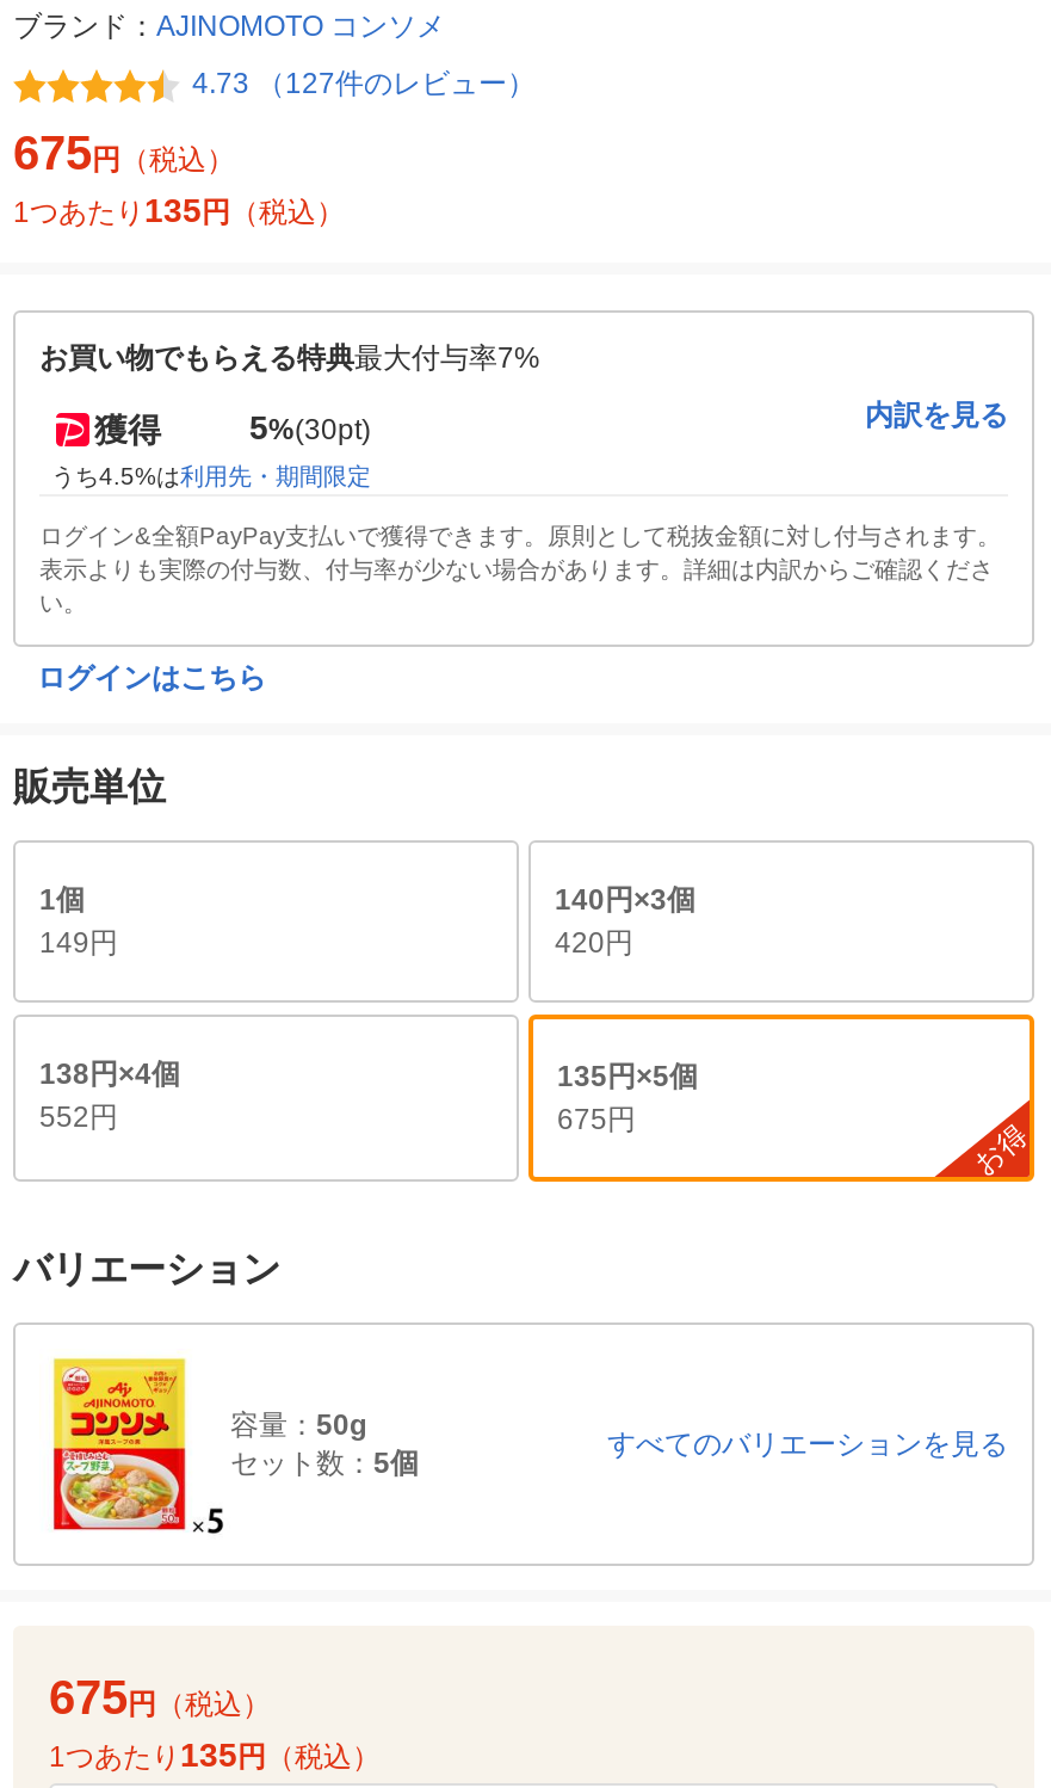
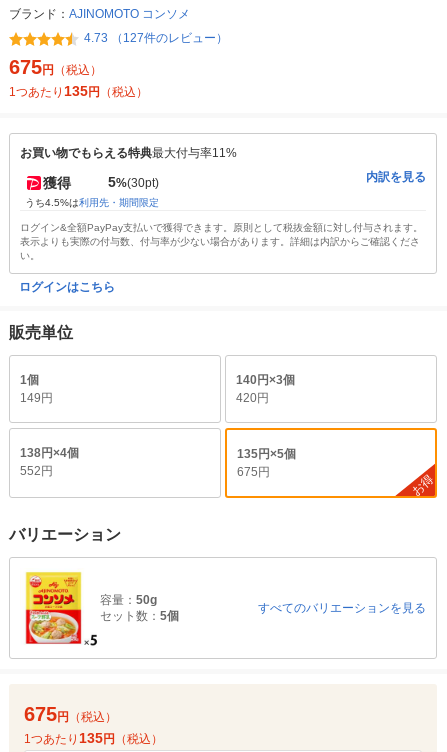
- お買い物でもらえる特典最大付与率7%
+ お買い物でもらえる特典最大付与率11%
